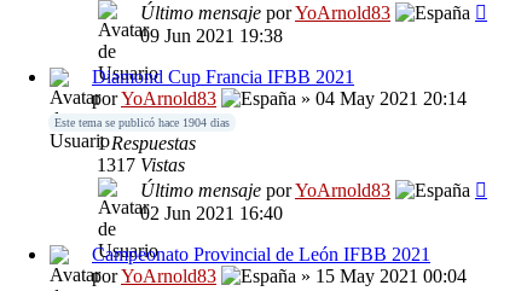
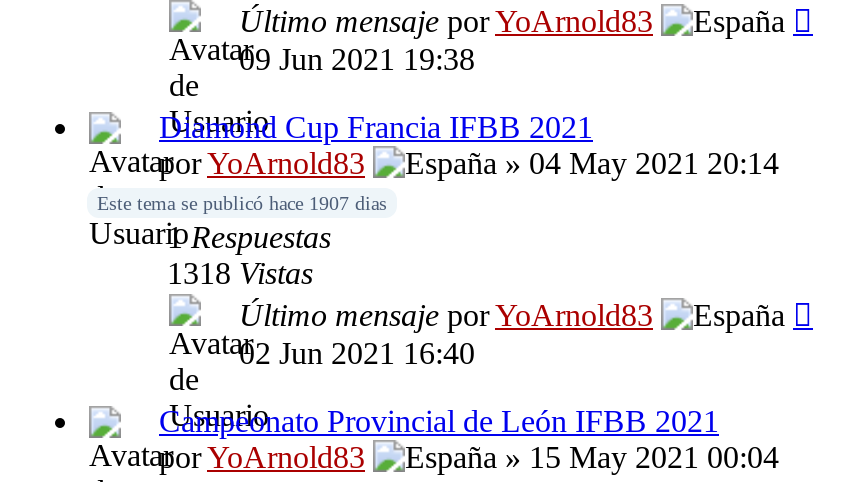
- Este tema se publicó hace 1904 dias
+ Este tema se publicó hace 1907 dias

- 1317Vistas
+ 1318Vistas
